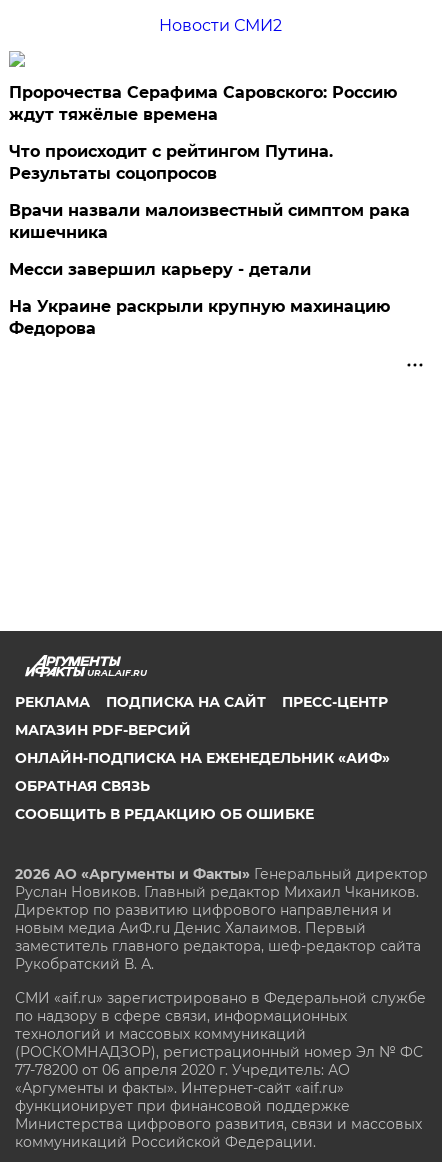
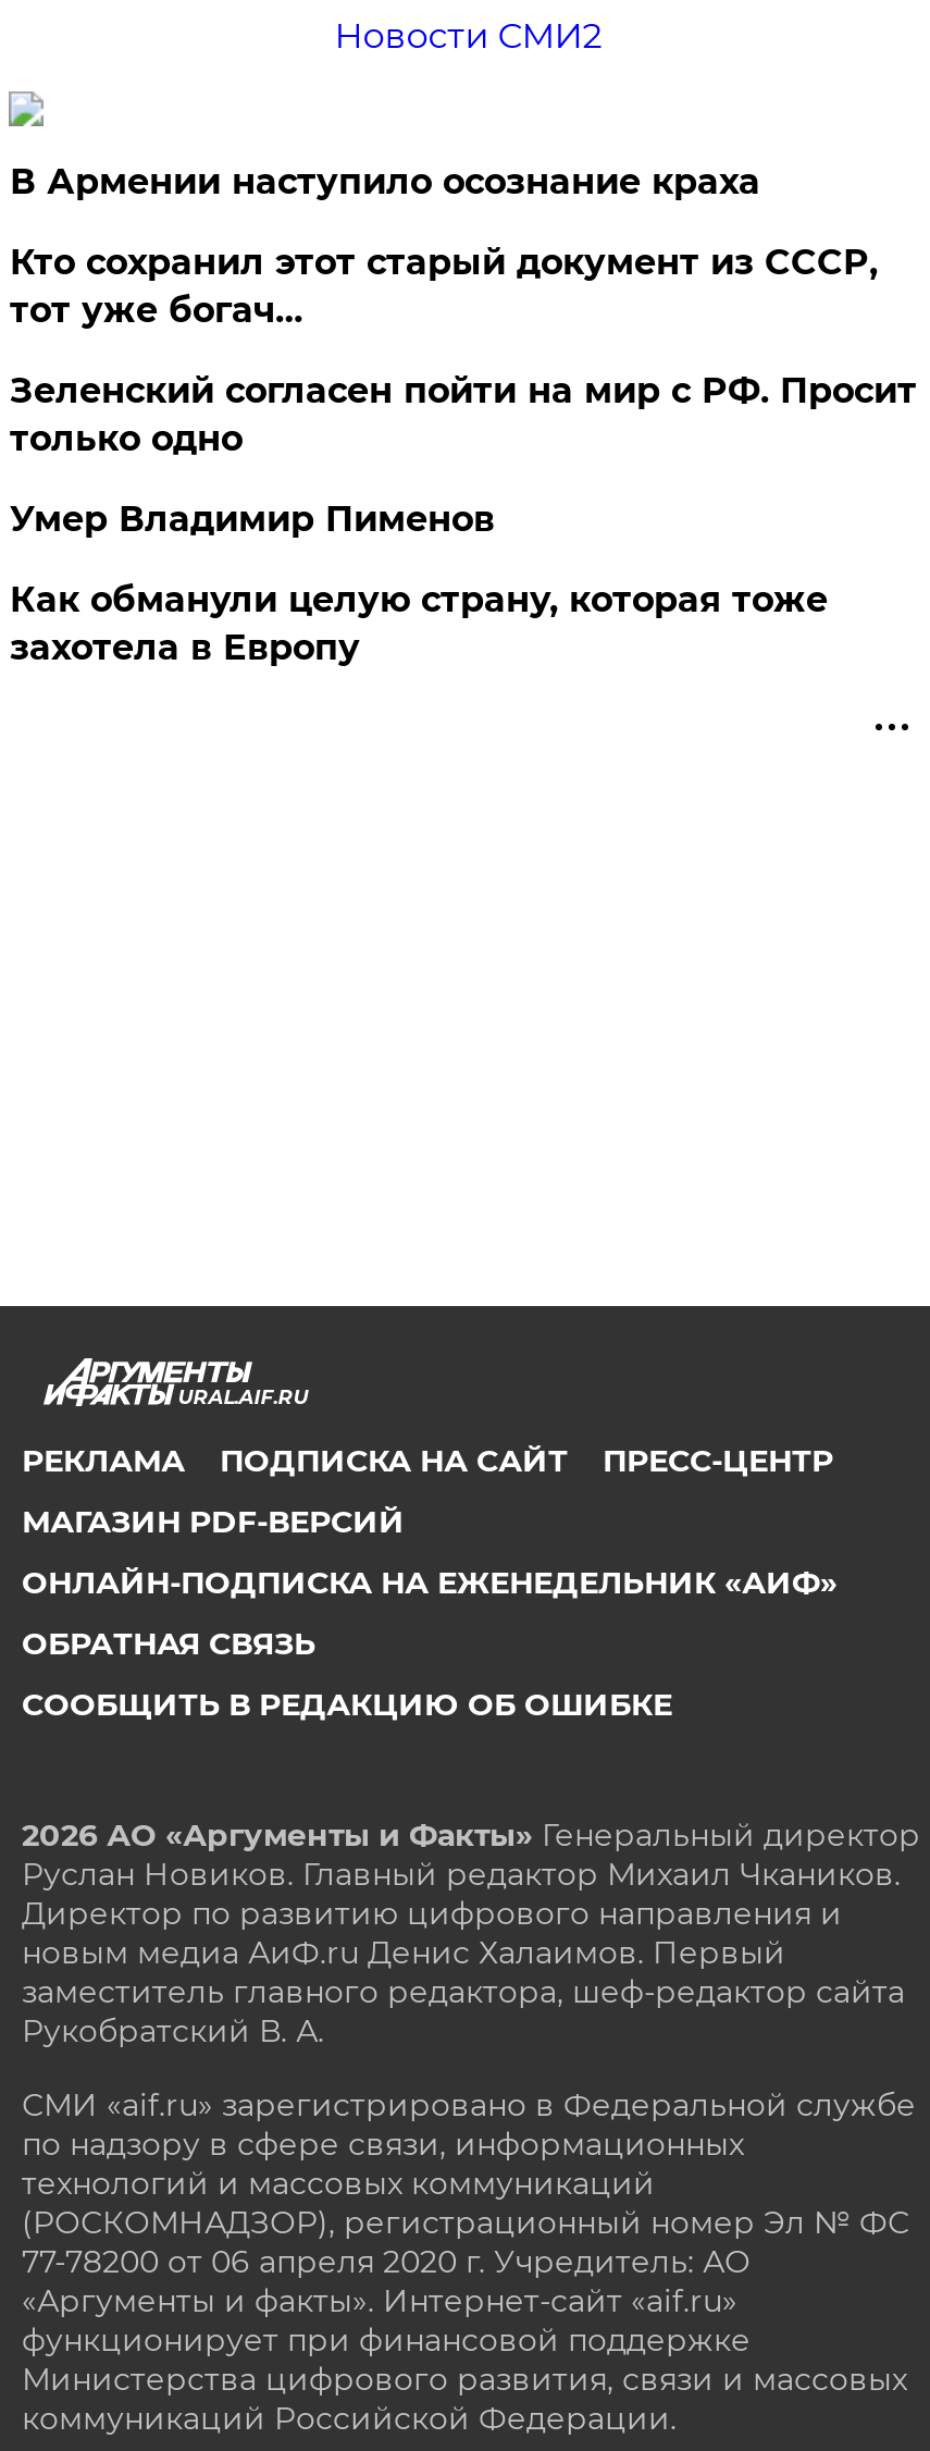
- Пророчества Серафима Саровского: Россию
- ждут тяжёлые времена
+ В Армении наступило осознание краха

- Что происходит с рейтингом Путина.
- Результаты соцопросов
+ Кто сохранил этот старый документ из СССР,
+ тот уже богач…

- Врачи назвали малоизвестный симптом рака
- кишечника
+ Зеленский согласен пойти на мир с РФ. Просит
+ только одно

- Месси завершил карьеру - детали
+ Умер Владимир Пименов

- На Украине раскрыли крупную махинацию
- Федорова
+ Как обманули целую страну, которая тоже
+ захотела в Европу
